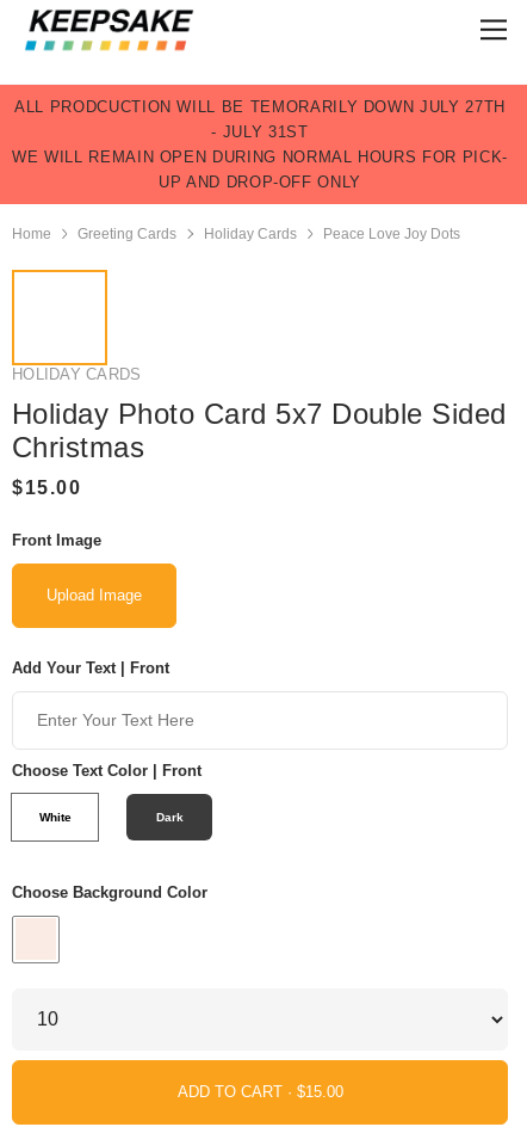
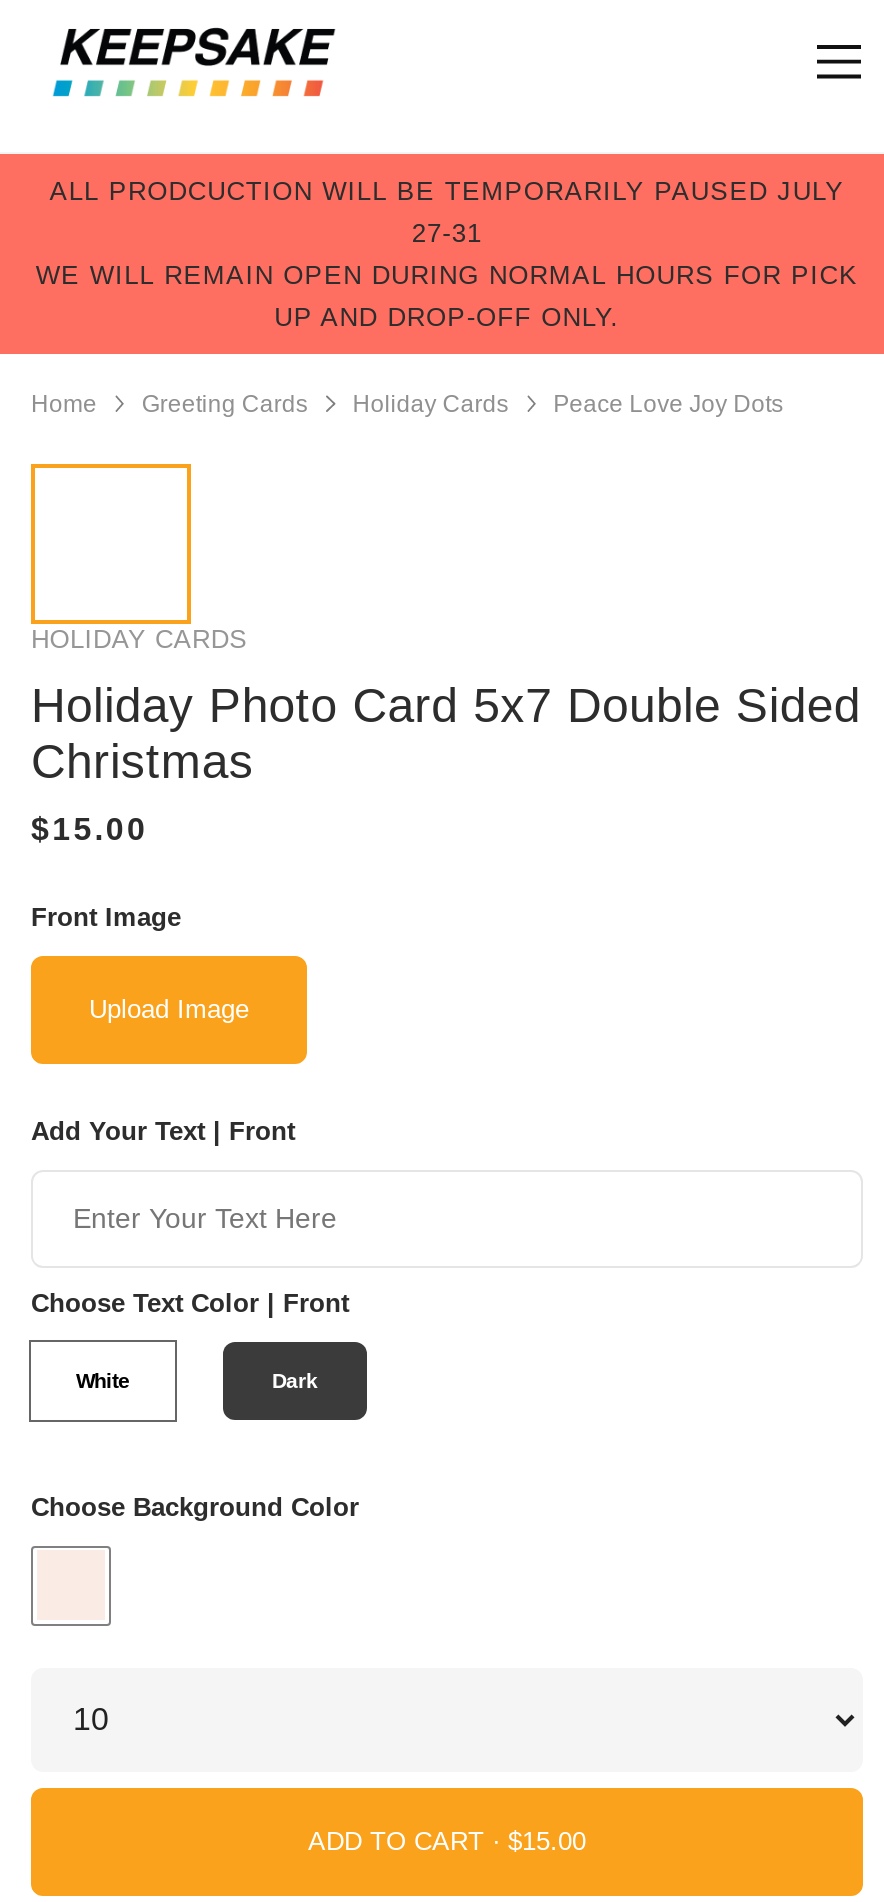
- ALL PRODCUCTION WILL BE TEMORARILY DOWN JULY 27TH
- - JULY 31ST
- WE WILL REMAIN OPEN DURING NORMAL HOURS FOR PICK-
- UP AND DROP-OFF ONLY
+ ALL PRODCUCTION WILL BE TEMPORARILY PAUSED JULY
+ 27-31
+ WE WILL REMAIN OPEN DURING NORMAL HOURS FOR PICK
+ UP AND DROP-OFF ONLY.
